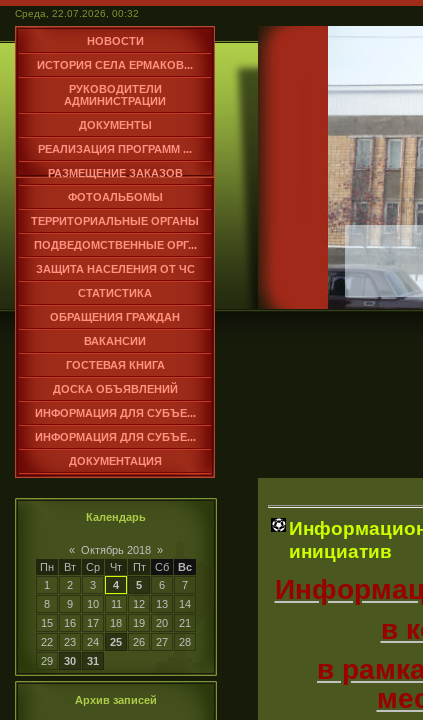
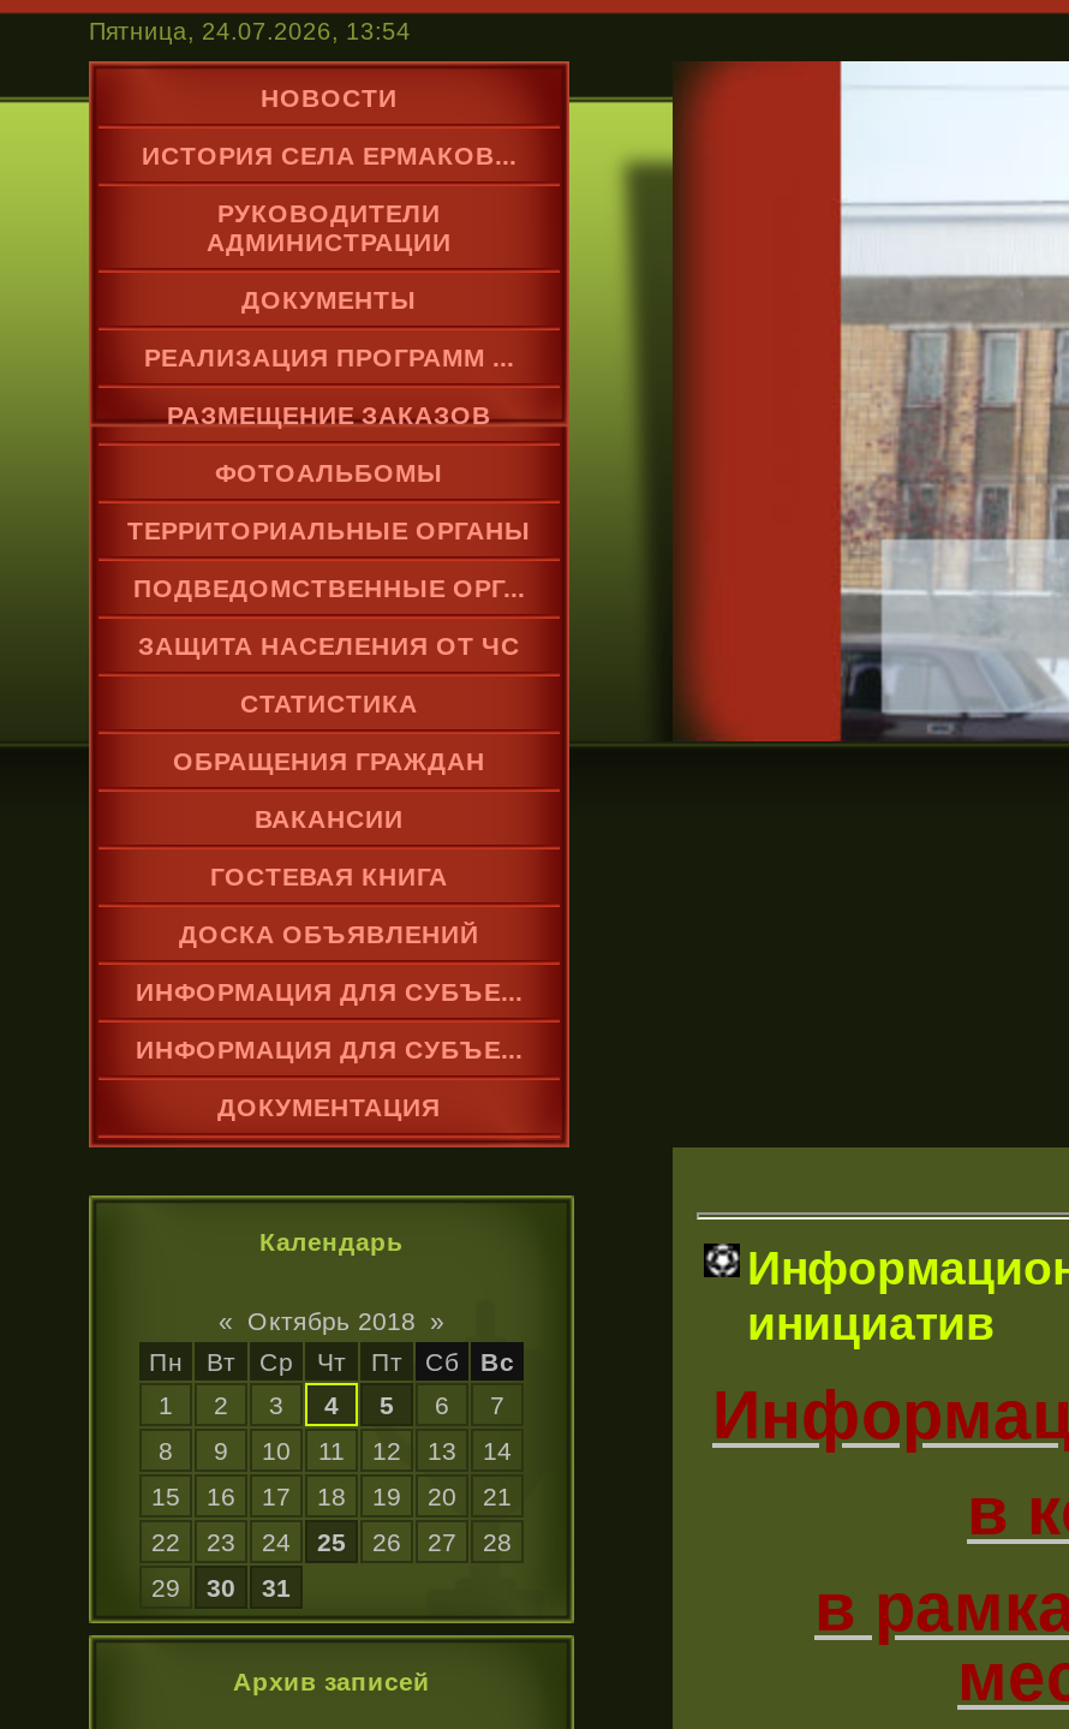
- Среда, 22.07.2026, 00:32
+ Пятница, 24.07.2026, 13:54
